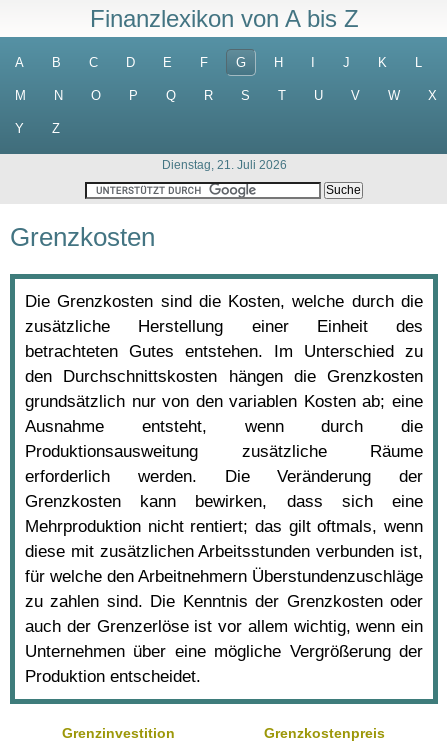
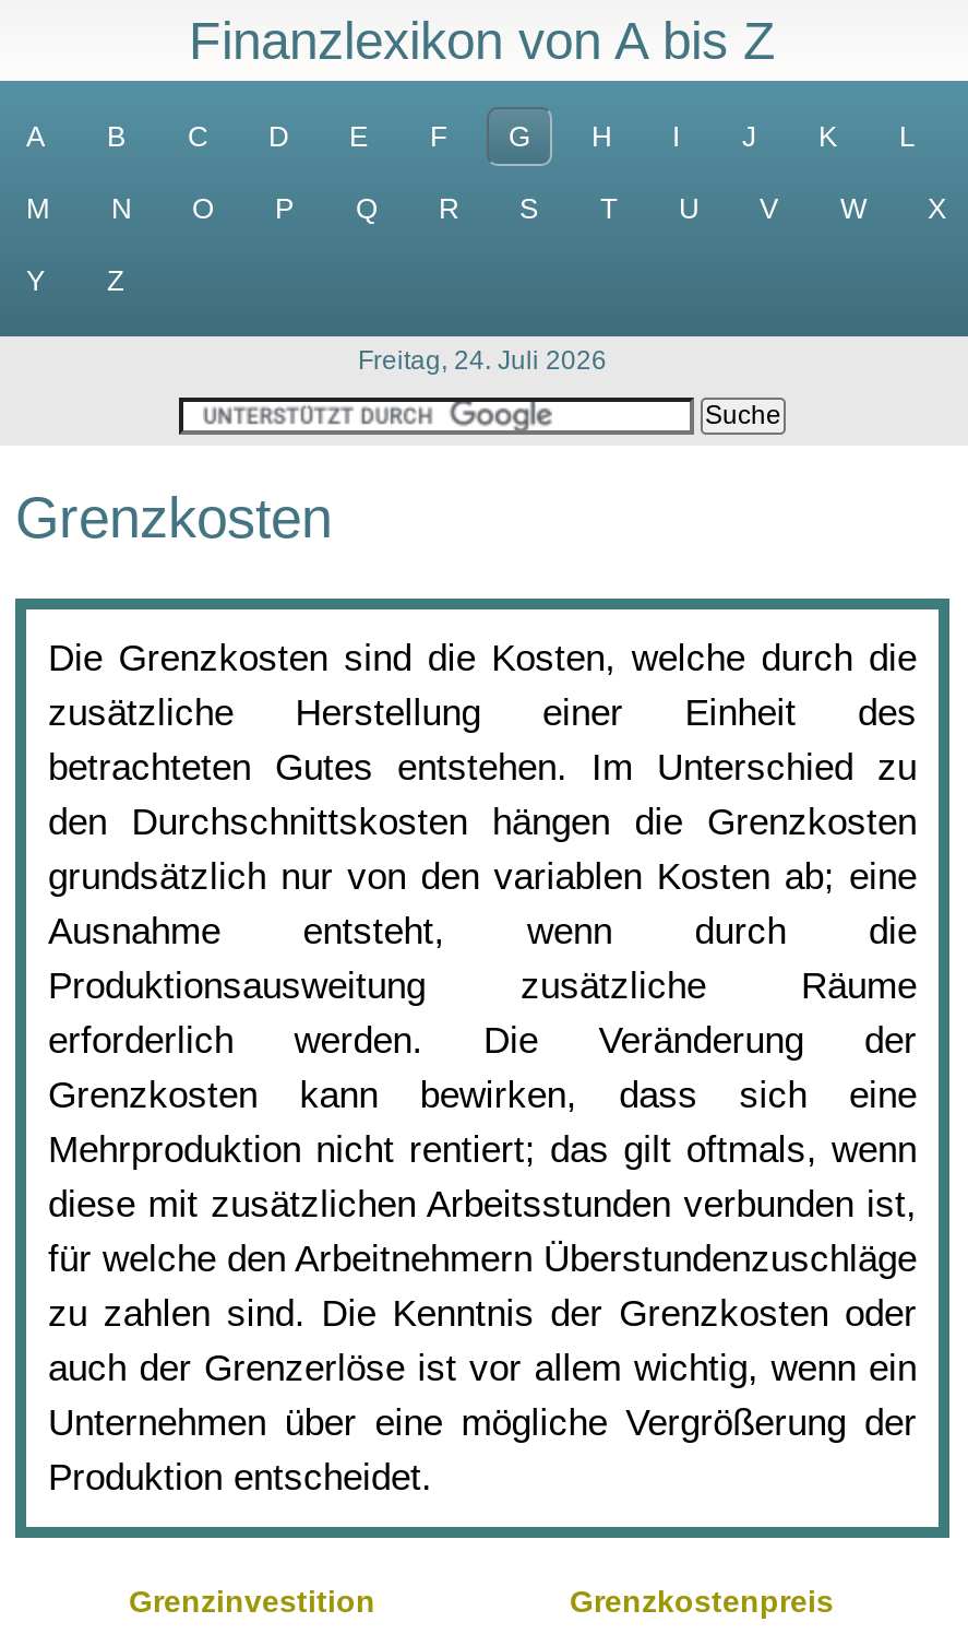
- Dienstag, 21. Juli 2026
+ Freitag, 24. Juli 2026
